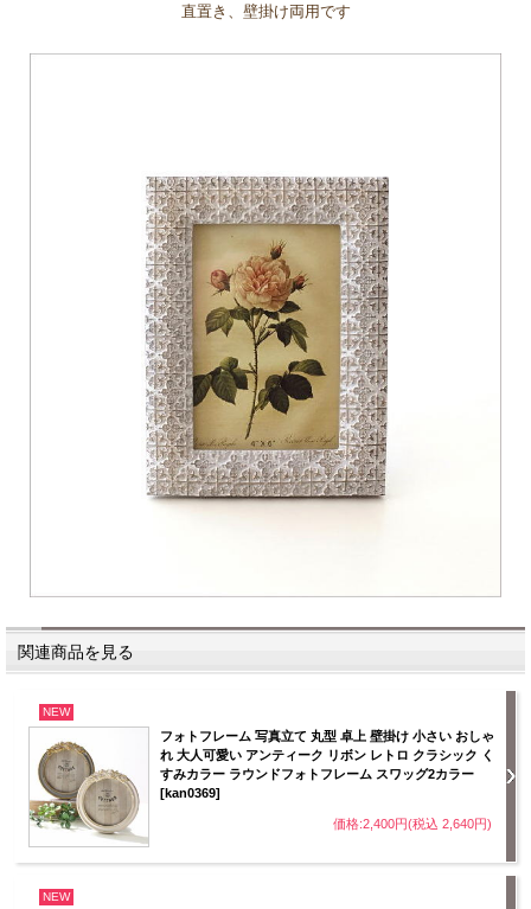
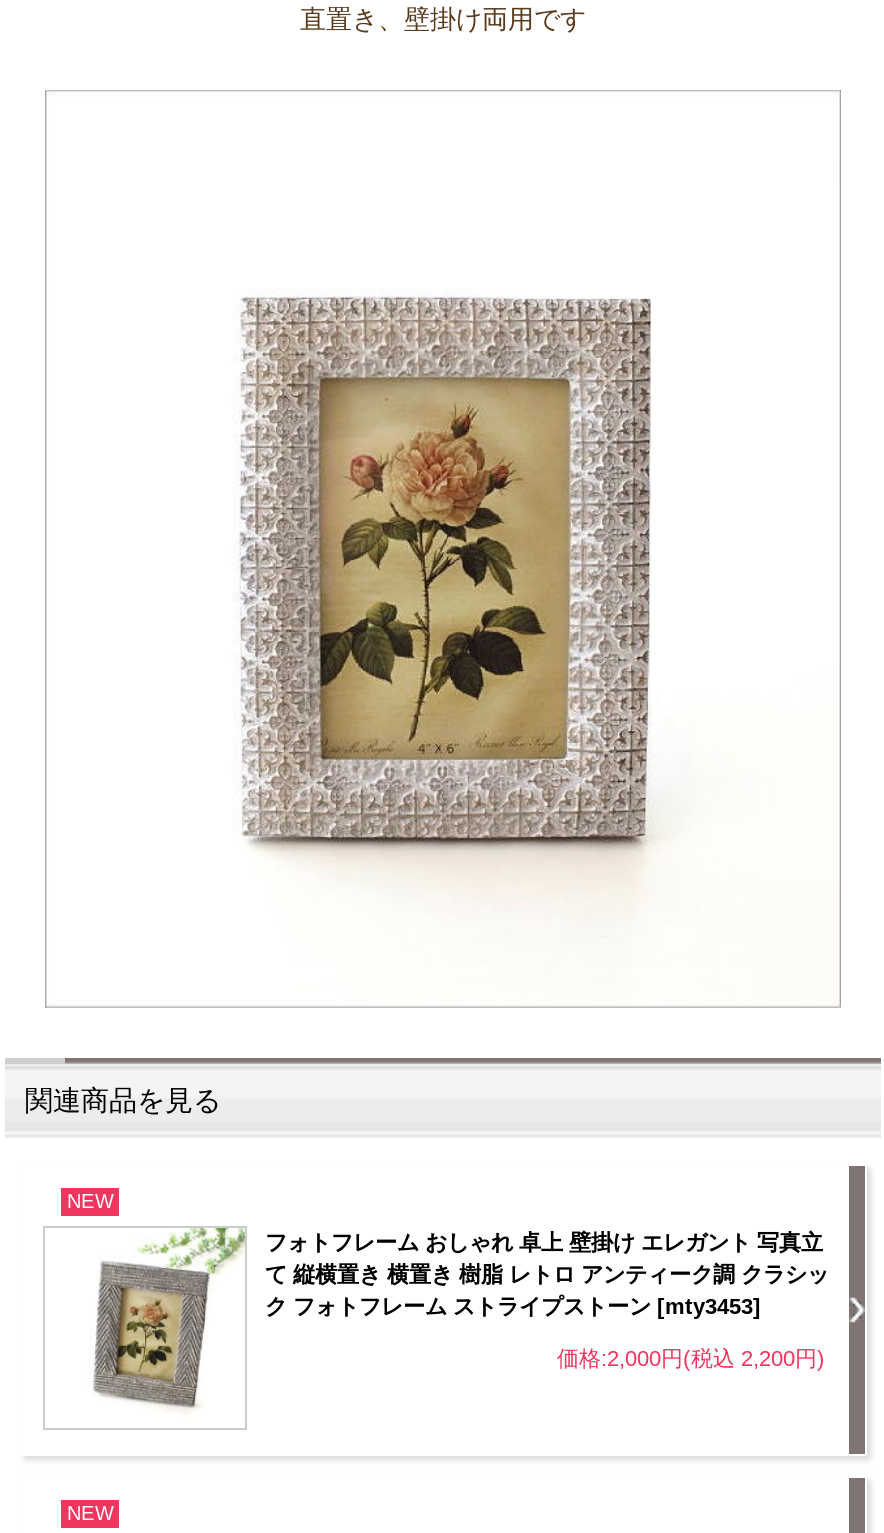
- [image]
- フォトフレーム 写真立て 丸型 卓上 壁掛け 小さい おしゃ
- れ 大人可愛い アンティーク リボン レトロ クラシック く
- すみカラー ラウンドフォトフレーム スワッグ2カラー
- [kan0369]
+ [image]
+ フォトフレーム おしゃれ 卓上 壁掛け エレガント 写真立
+ て 縦横置き 横置き 樹脂 レトロ アンティーク調 クラシッ
+ ク フォトフレーム ストライプストーン [mty3453]

- 価格:2,400円(税込 2,640円)
+ 価格:2,000円(税込 2,200円)
